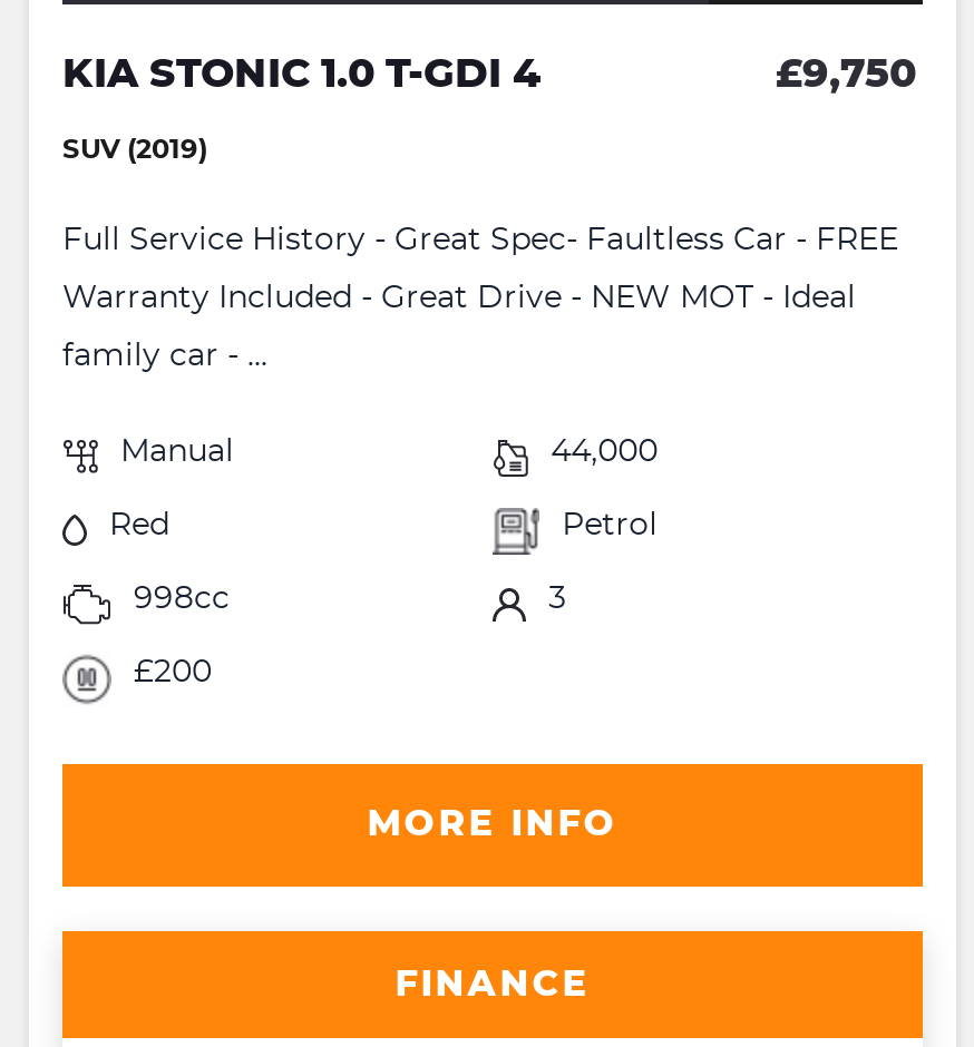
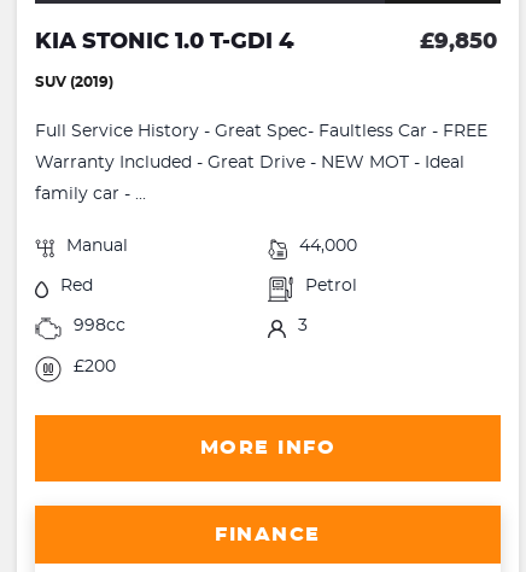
- £9,750
+ £9,850
